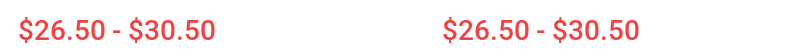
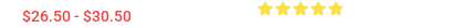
- $26.50 - $30.50
